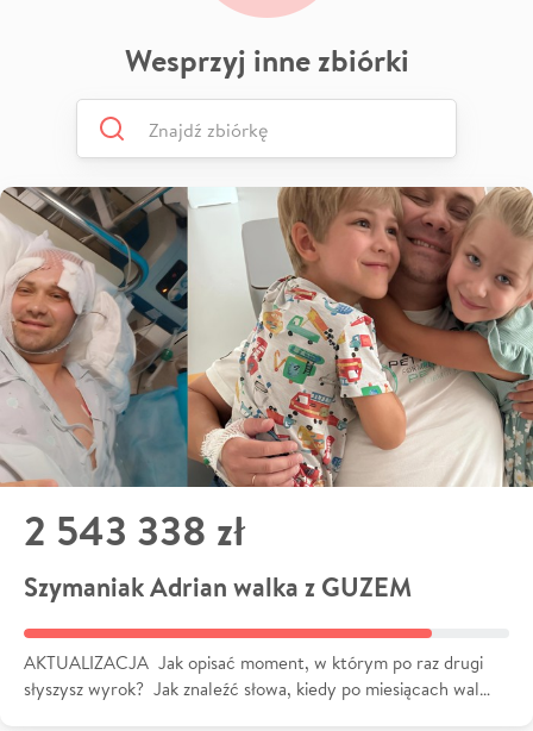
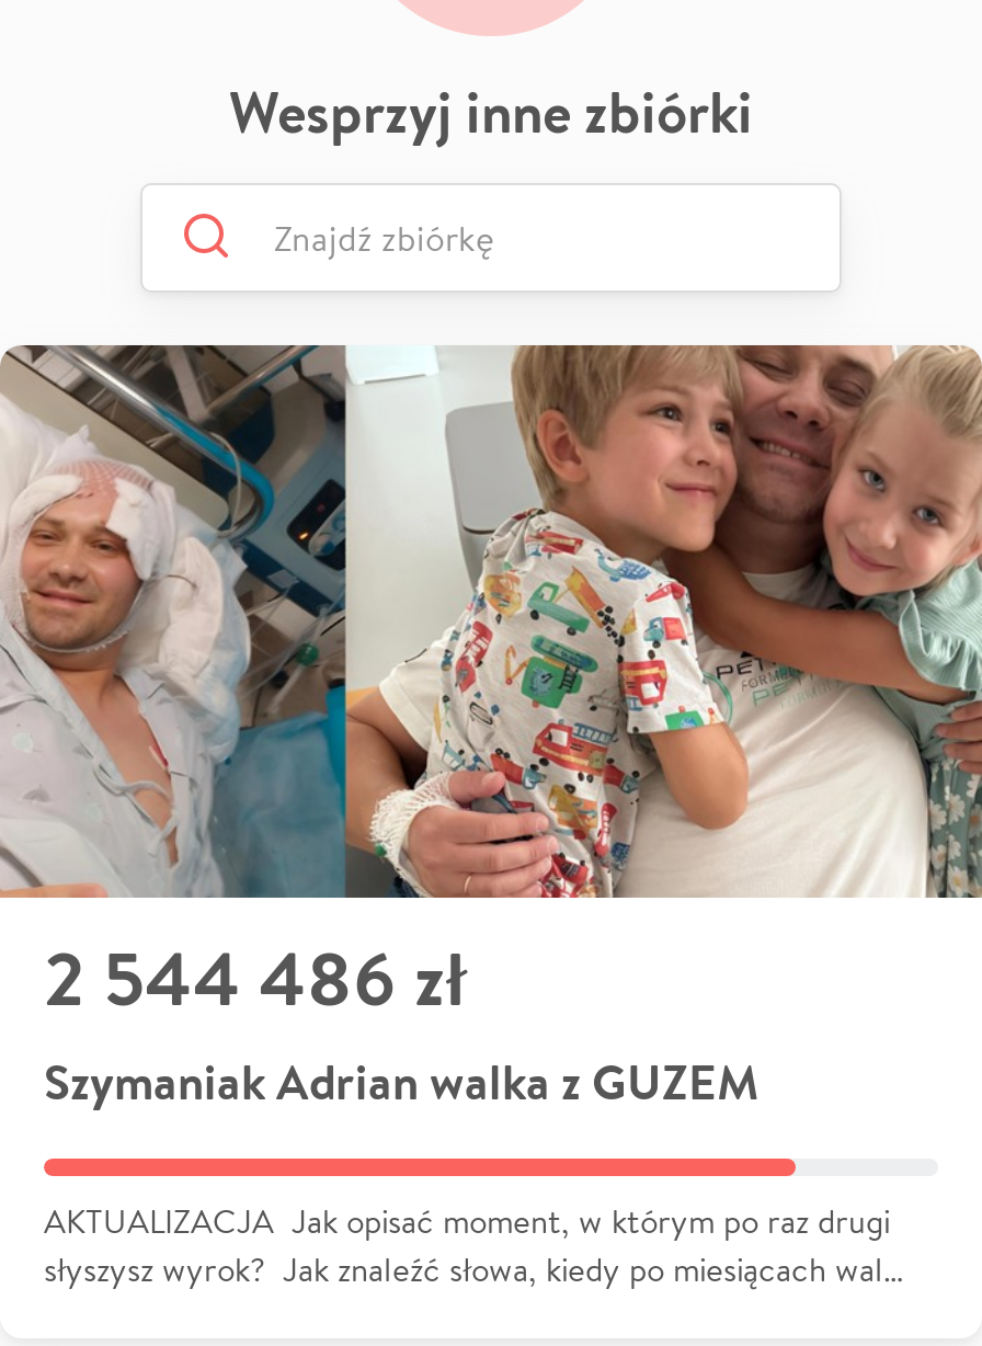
- 2 543 338 zł
+ 2 544 486 zł
